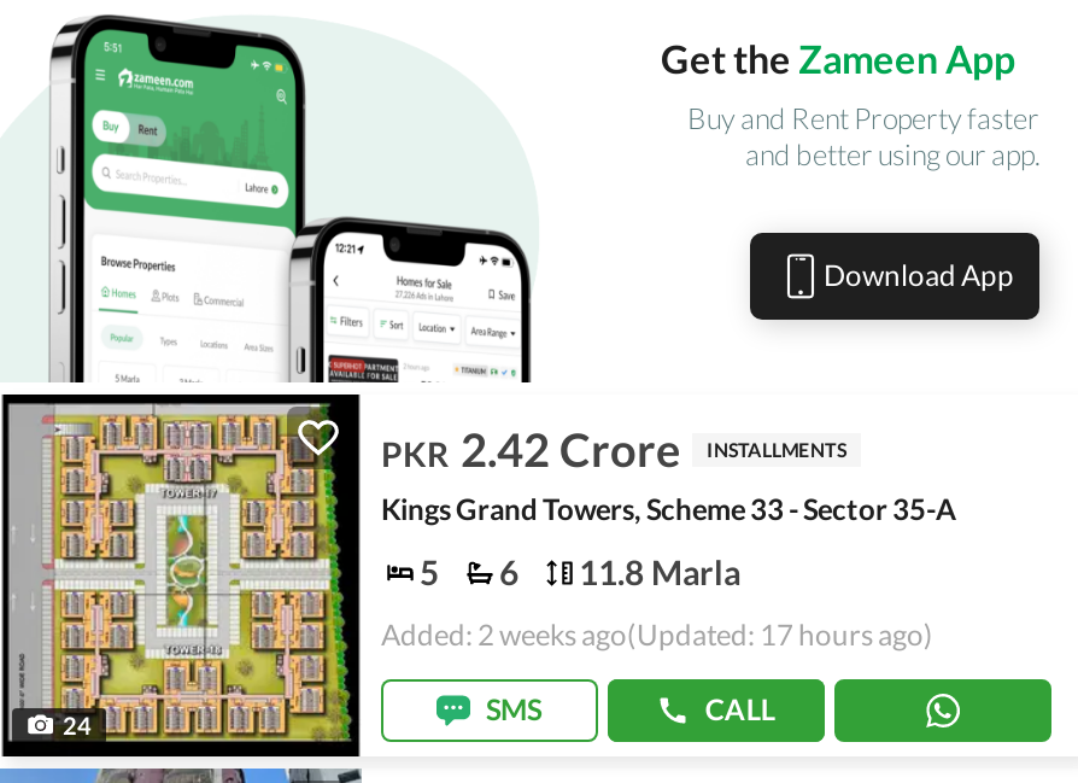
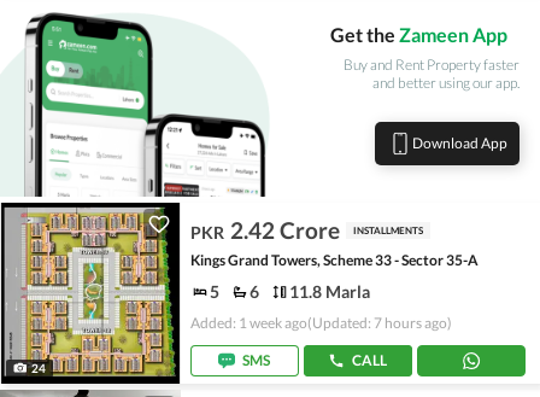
- Added: 2 weeks ago(Updated: 17 hours ago)
+ Added: 1 week ago(Updated: 7 hours ago)
